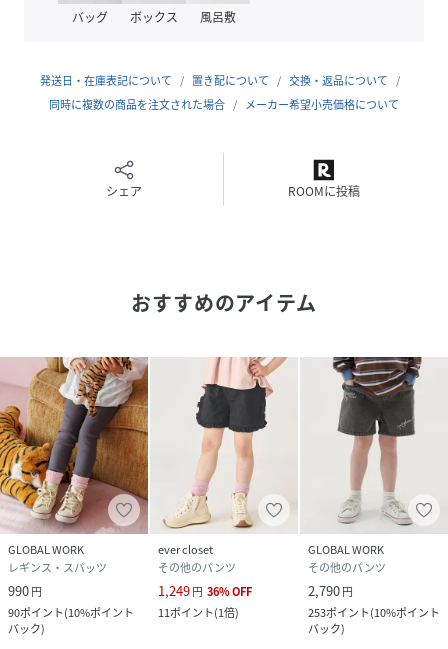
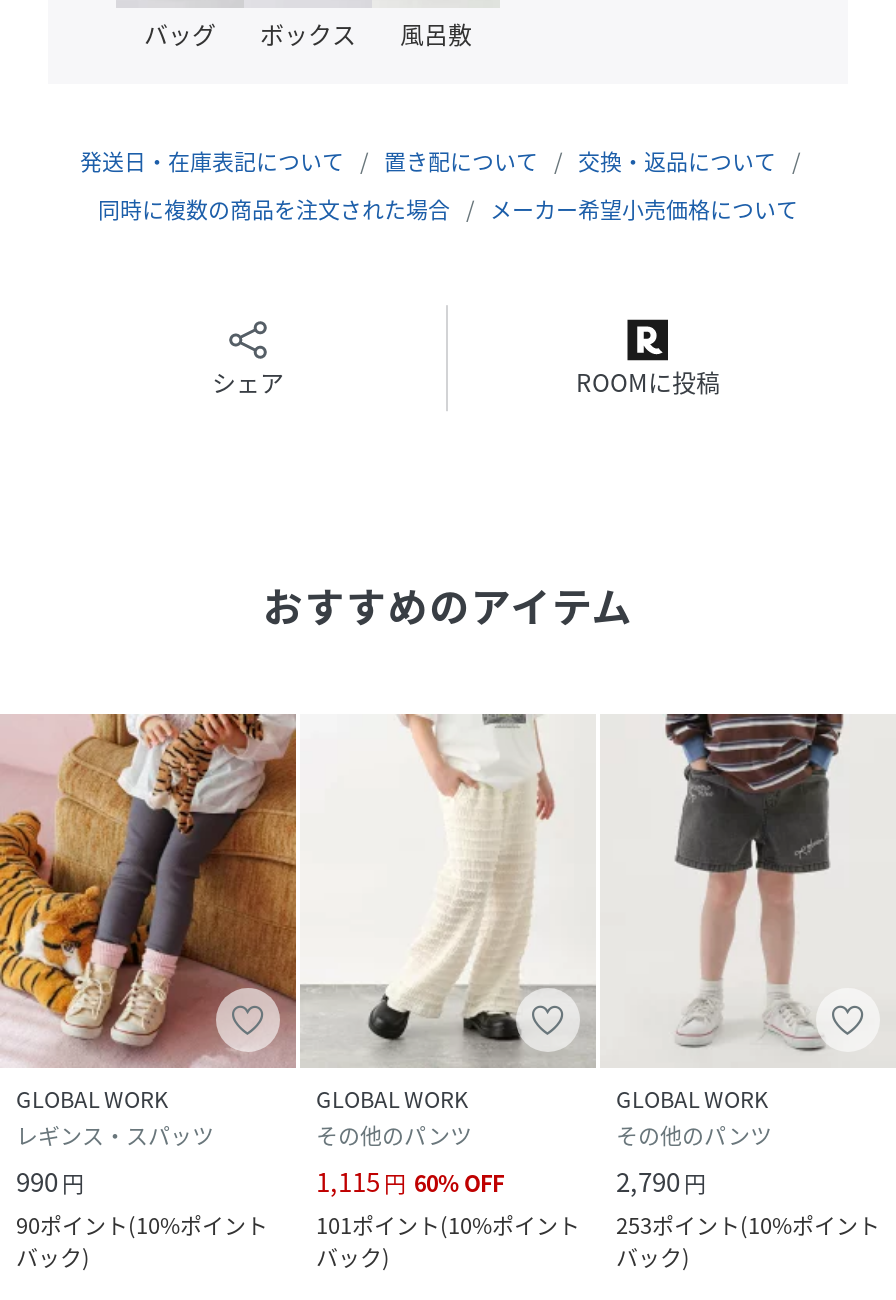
- [image]
- ever closet
+ [image]
+ GLOBAL WORK

- 1,249 円 36% OFF
- 11ポイント(1倍)
+ 1,115 円 60% OFF
+ 101ポイント(10%ポイント
+ バック)
